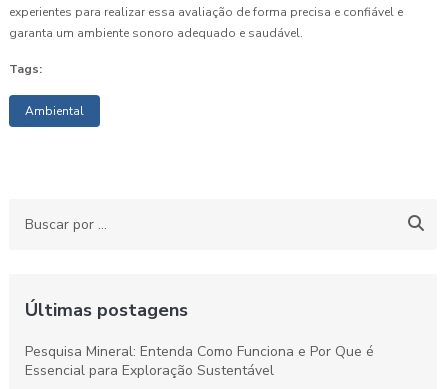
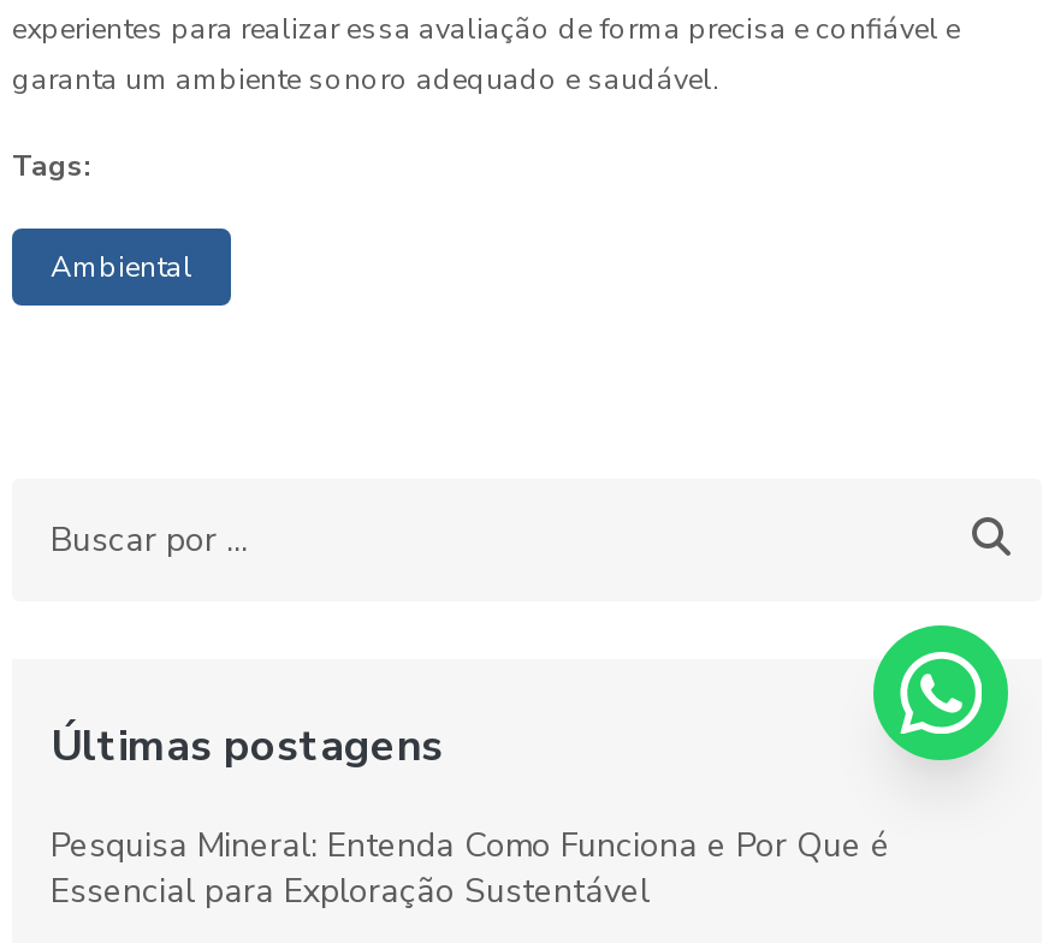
+ [image]
